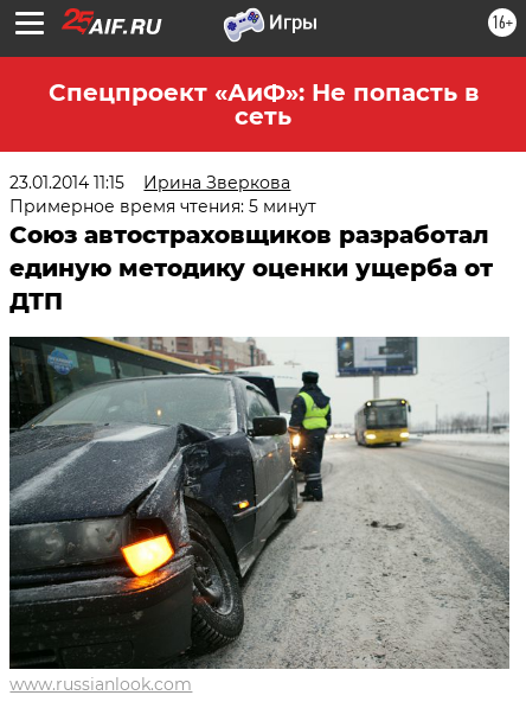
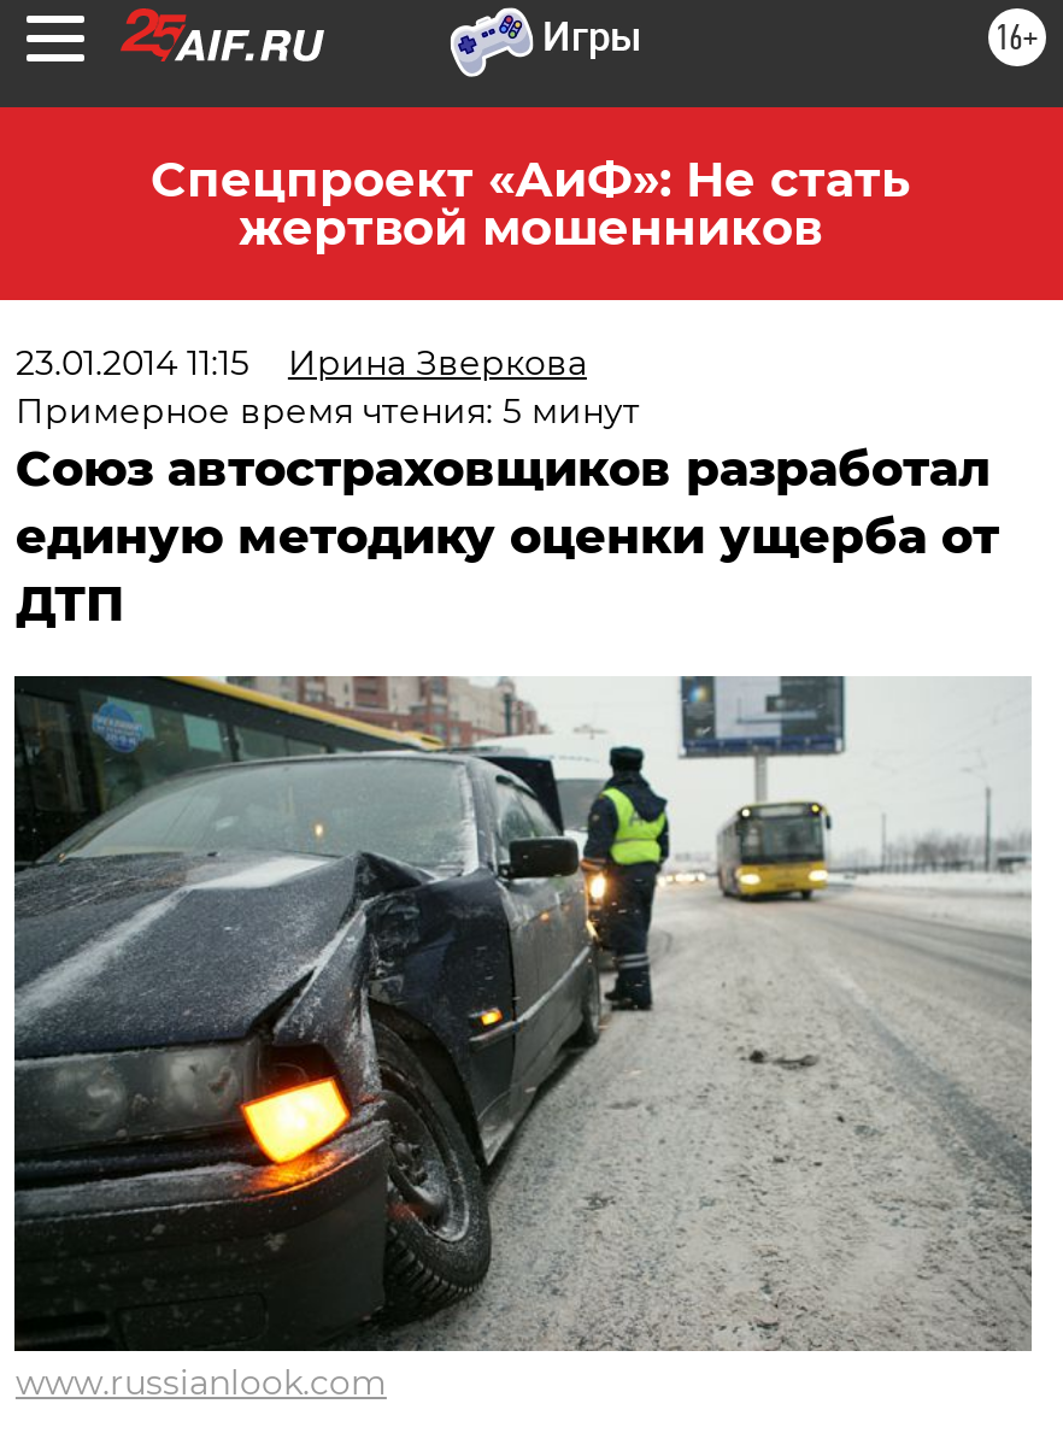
- Спецпроект «АиФ»: Не попасть в
- сеть
+ Спецпроект «АиФ»: Не стать
+ жертвой мошенников
